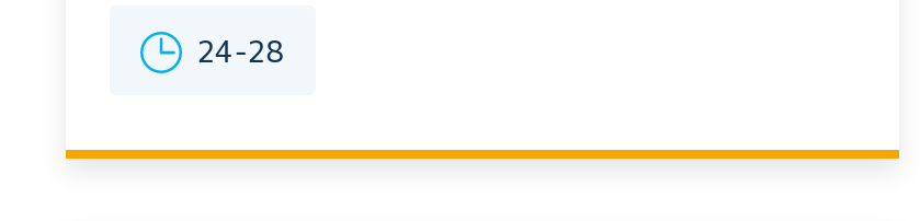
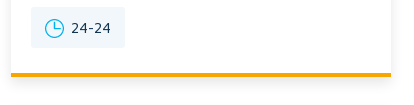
- 24-28
+ 24-24
